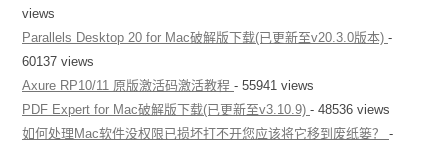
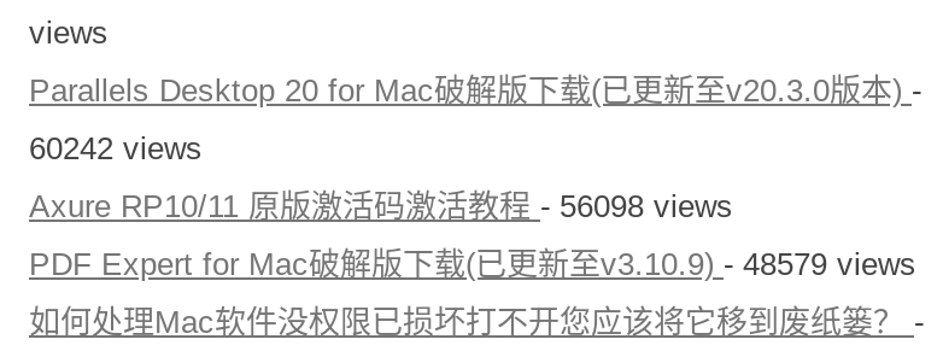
- 60137 views
+ 60242 views

- Axure RP10/11 原版激活码激活教程- 55941 views
+ Axure RP10/11 原版激活码激活教程- 56098 views

- PDF Expert for Mac破解版下载(已更新至v3.10.9) - 48536 views
+ PDF Expert for Mac破解版下载(已更新至v3.10.9) - 48579 views
